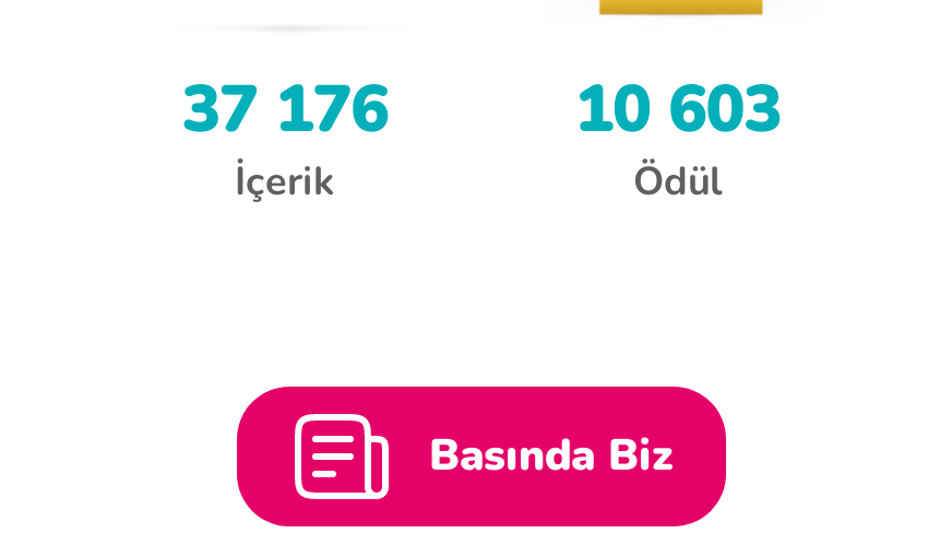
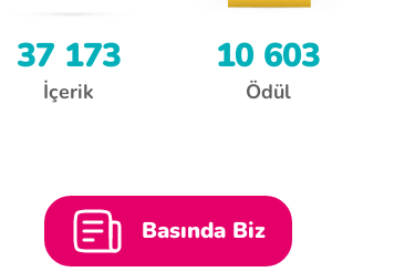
- 37 176
+ 37 173
